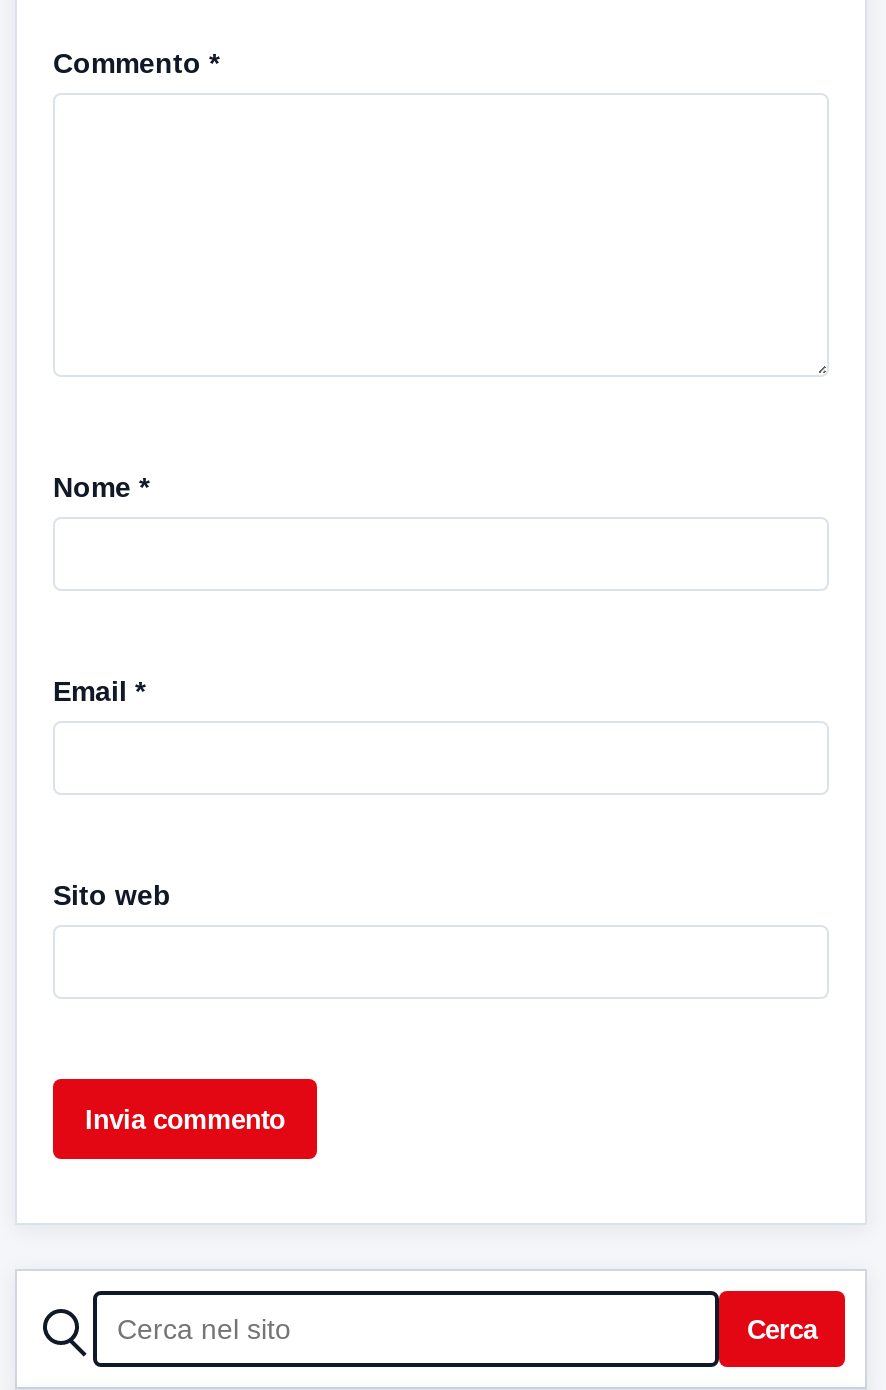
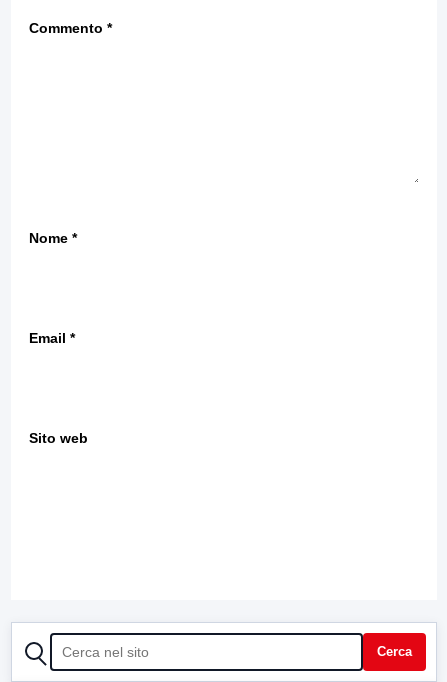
- [image]
